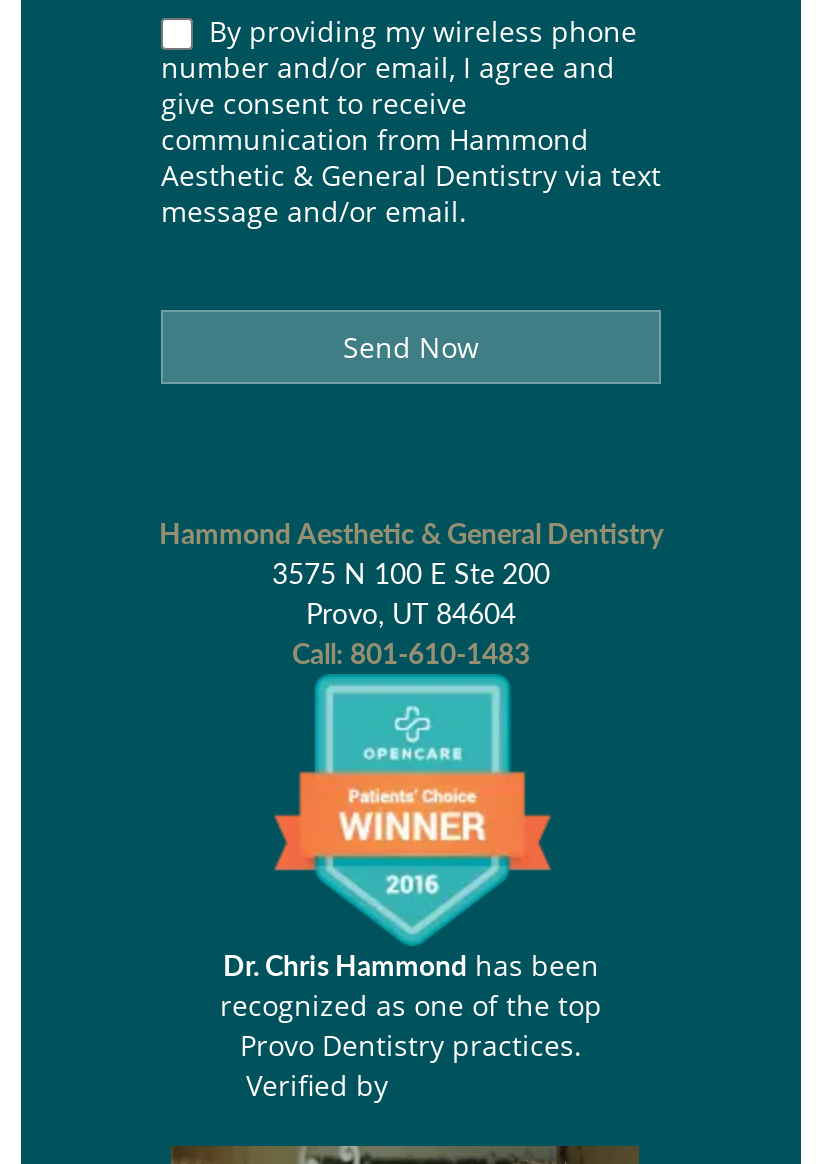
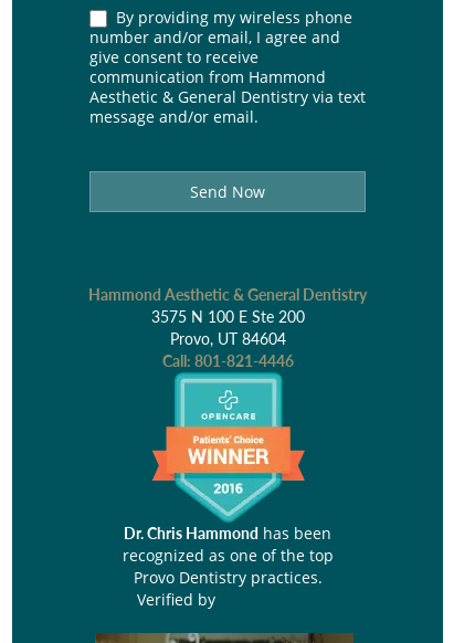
- Call: 801-610-1483
+ Call: 801-821-4446
